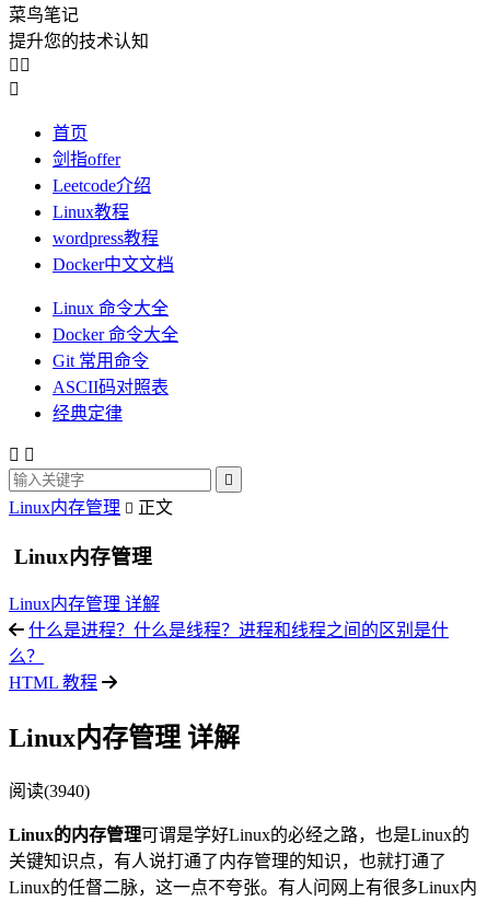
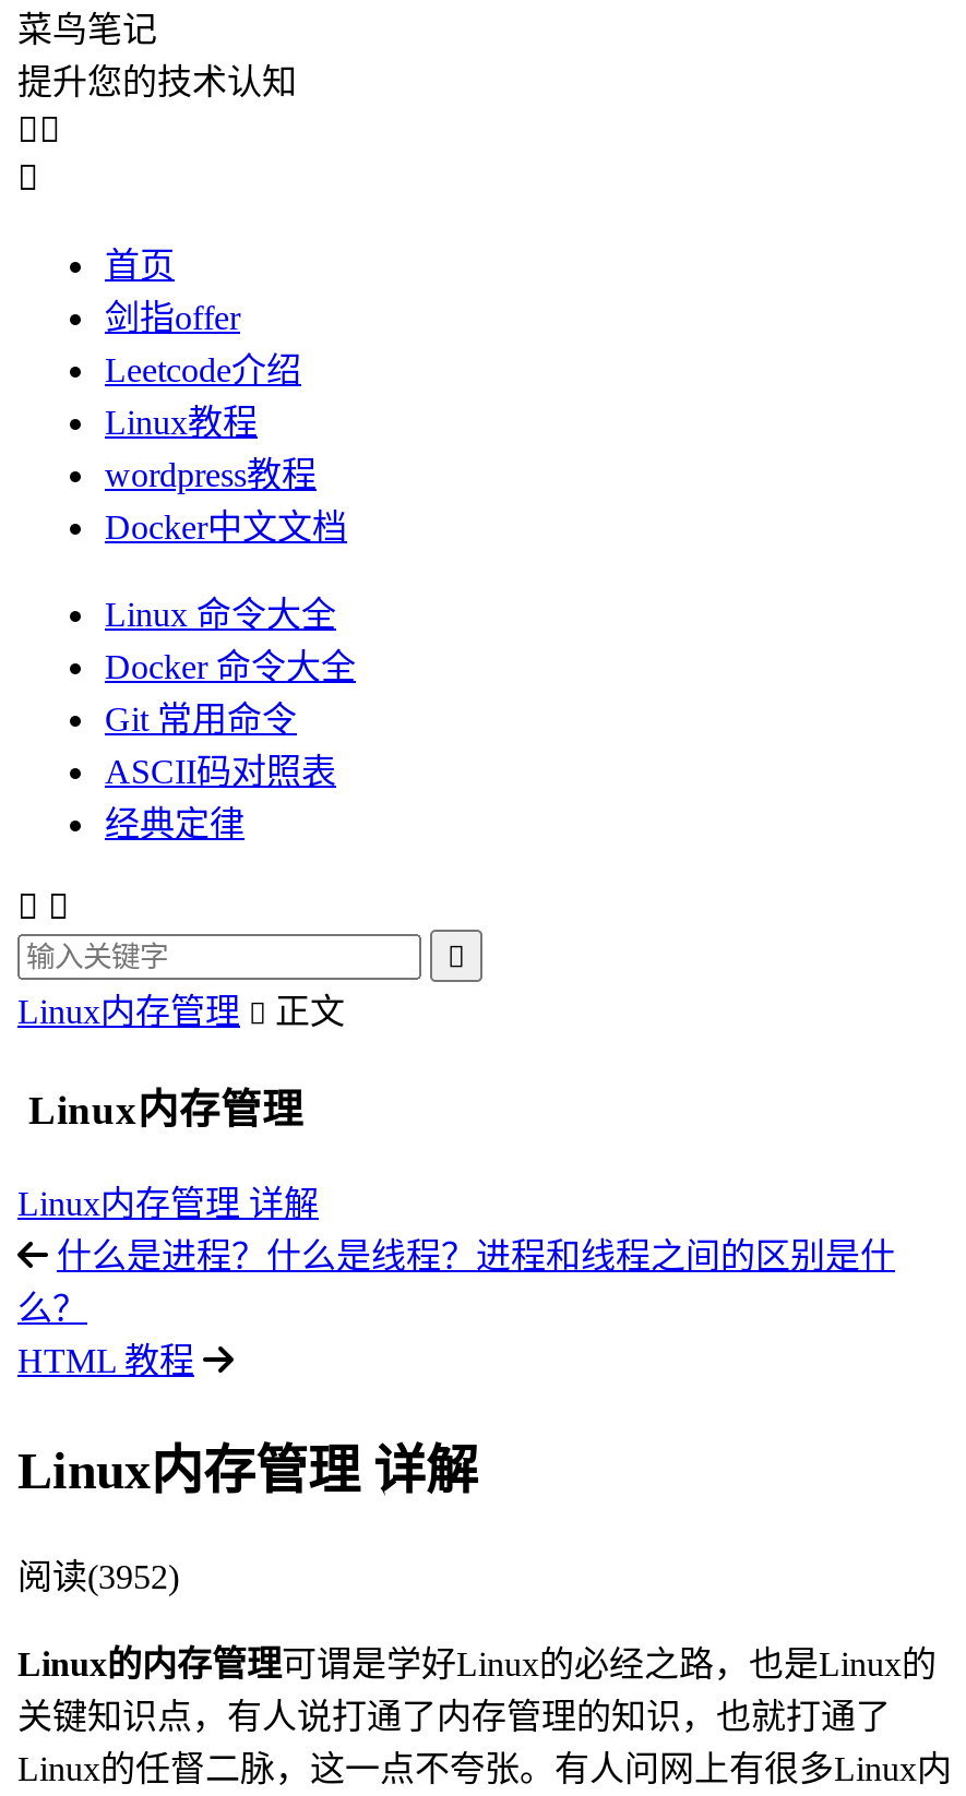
- 阅读(3940)
+ 阅读(3952)
